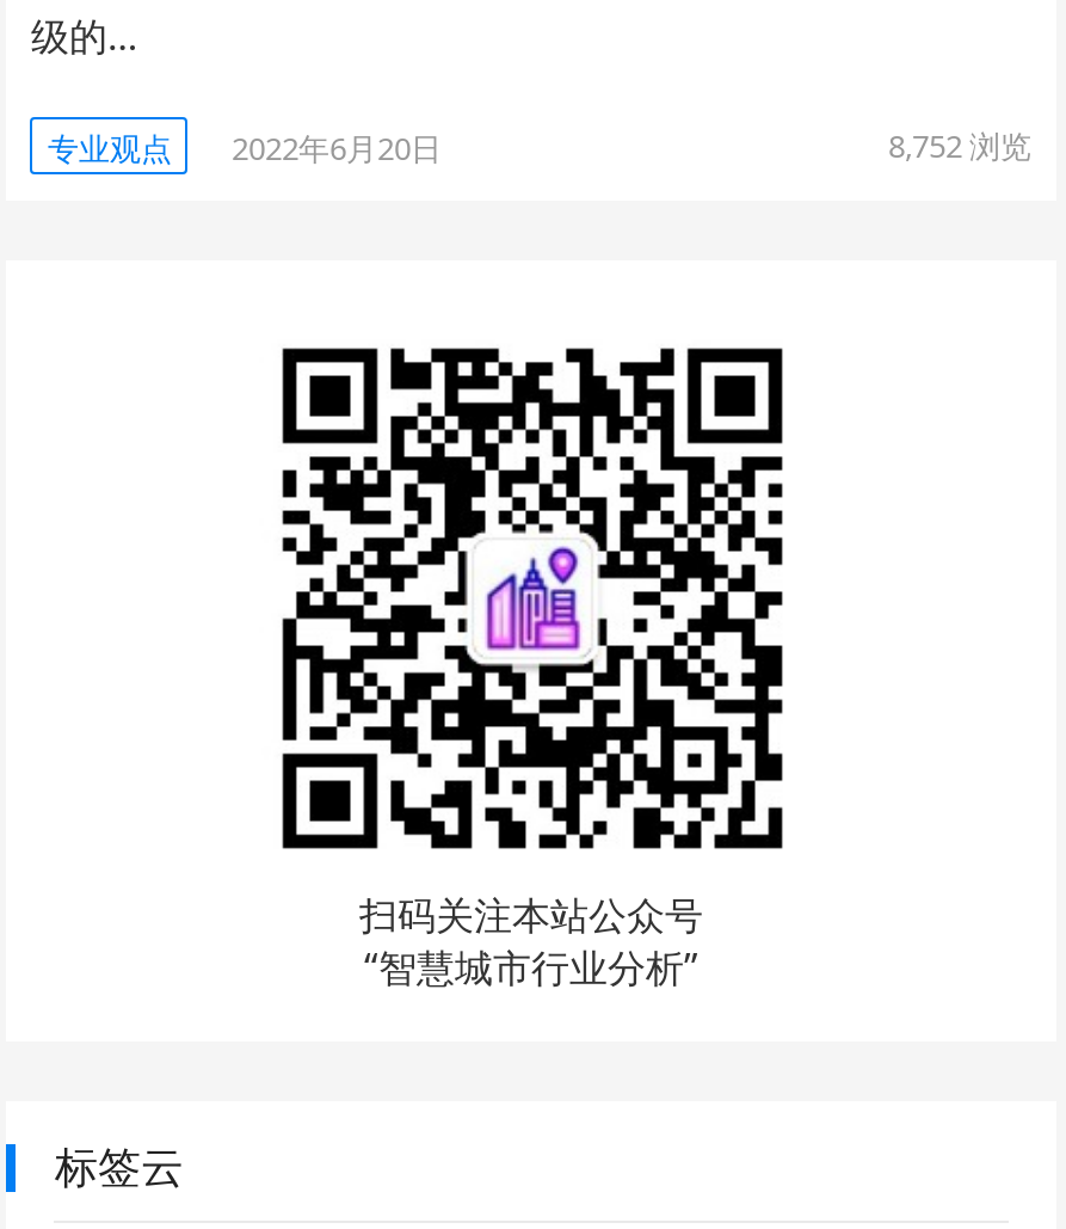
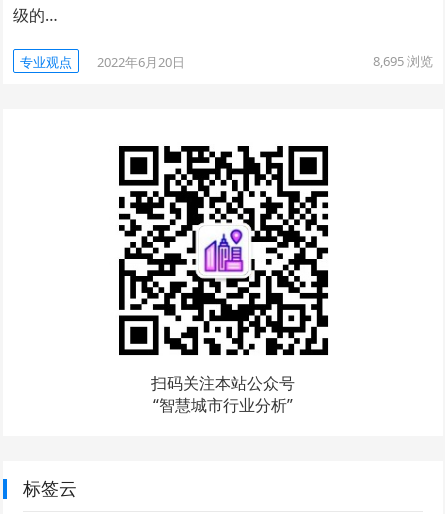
- 8,752浏览
+ 8,695浏览
